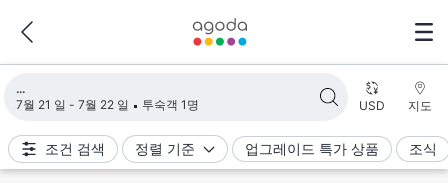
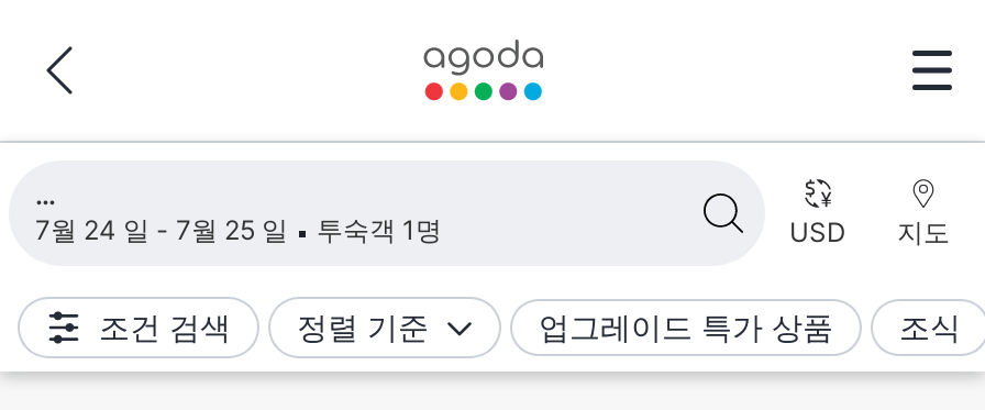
- 7월 21 일 - 7월 22 일 투숙객 1명
+ 7월 24 일 - 7월 25 일 투숙객 1명
